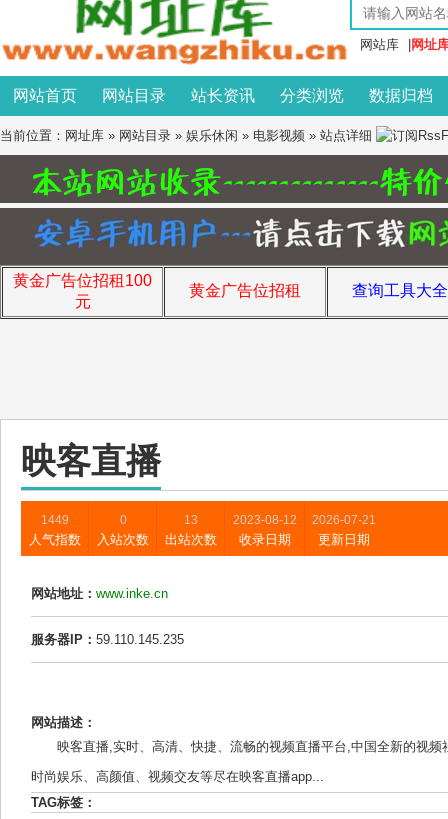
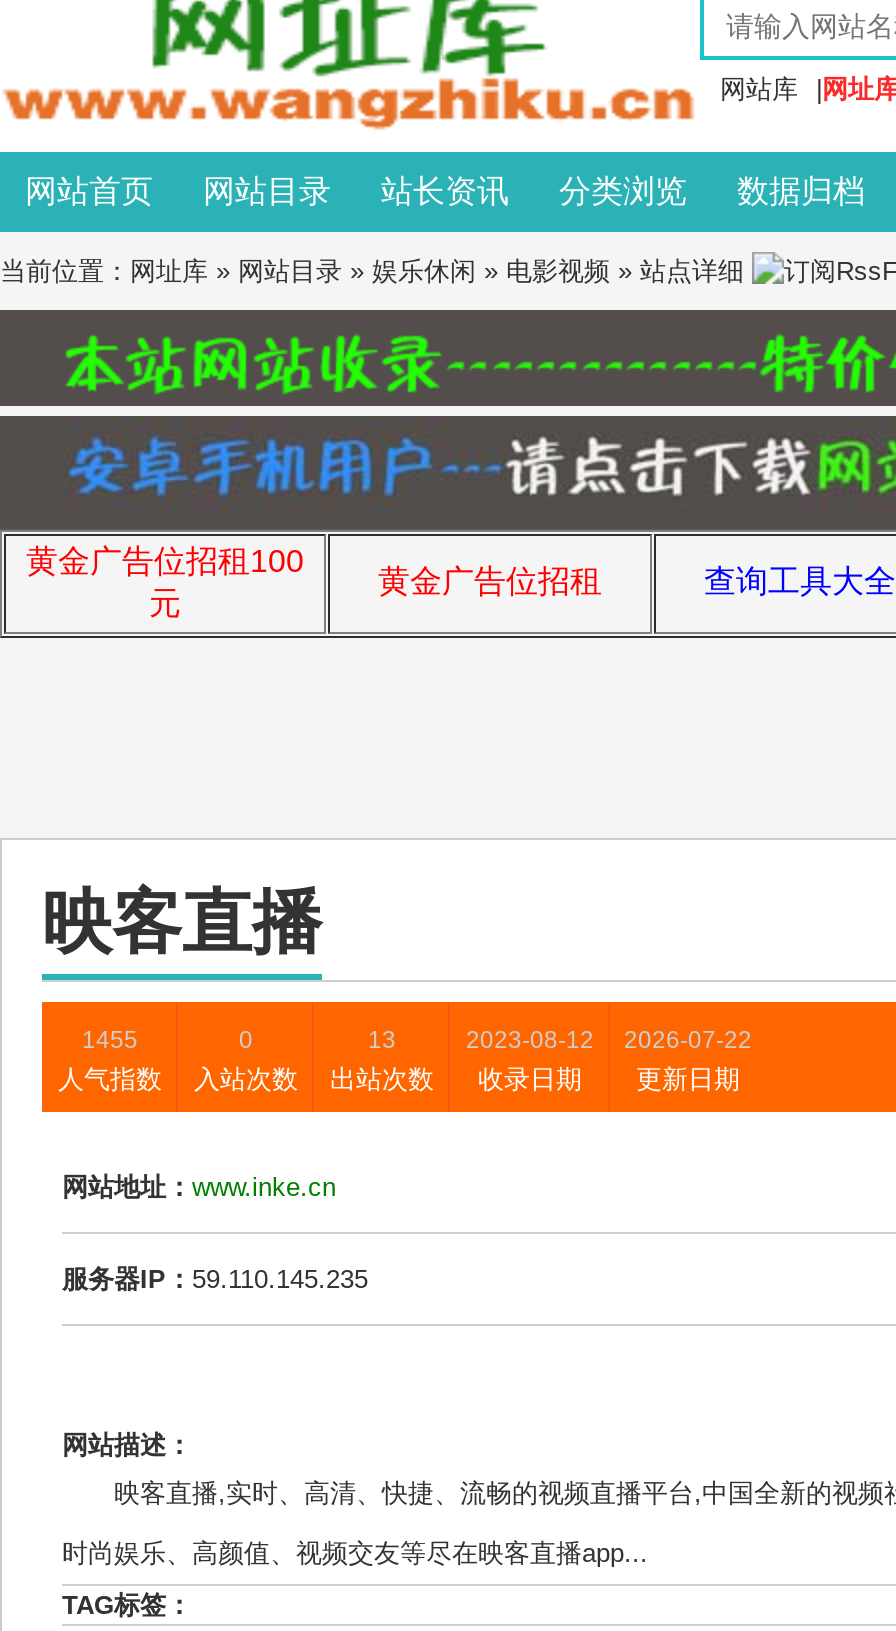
- 1449
+ 1455

- 2023-08-12 2026-07-21
+ 2023-08-12 2026-07-22
